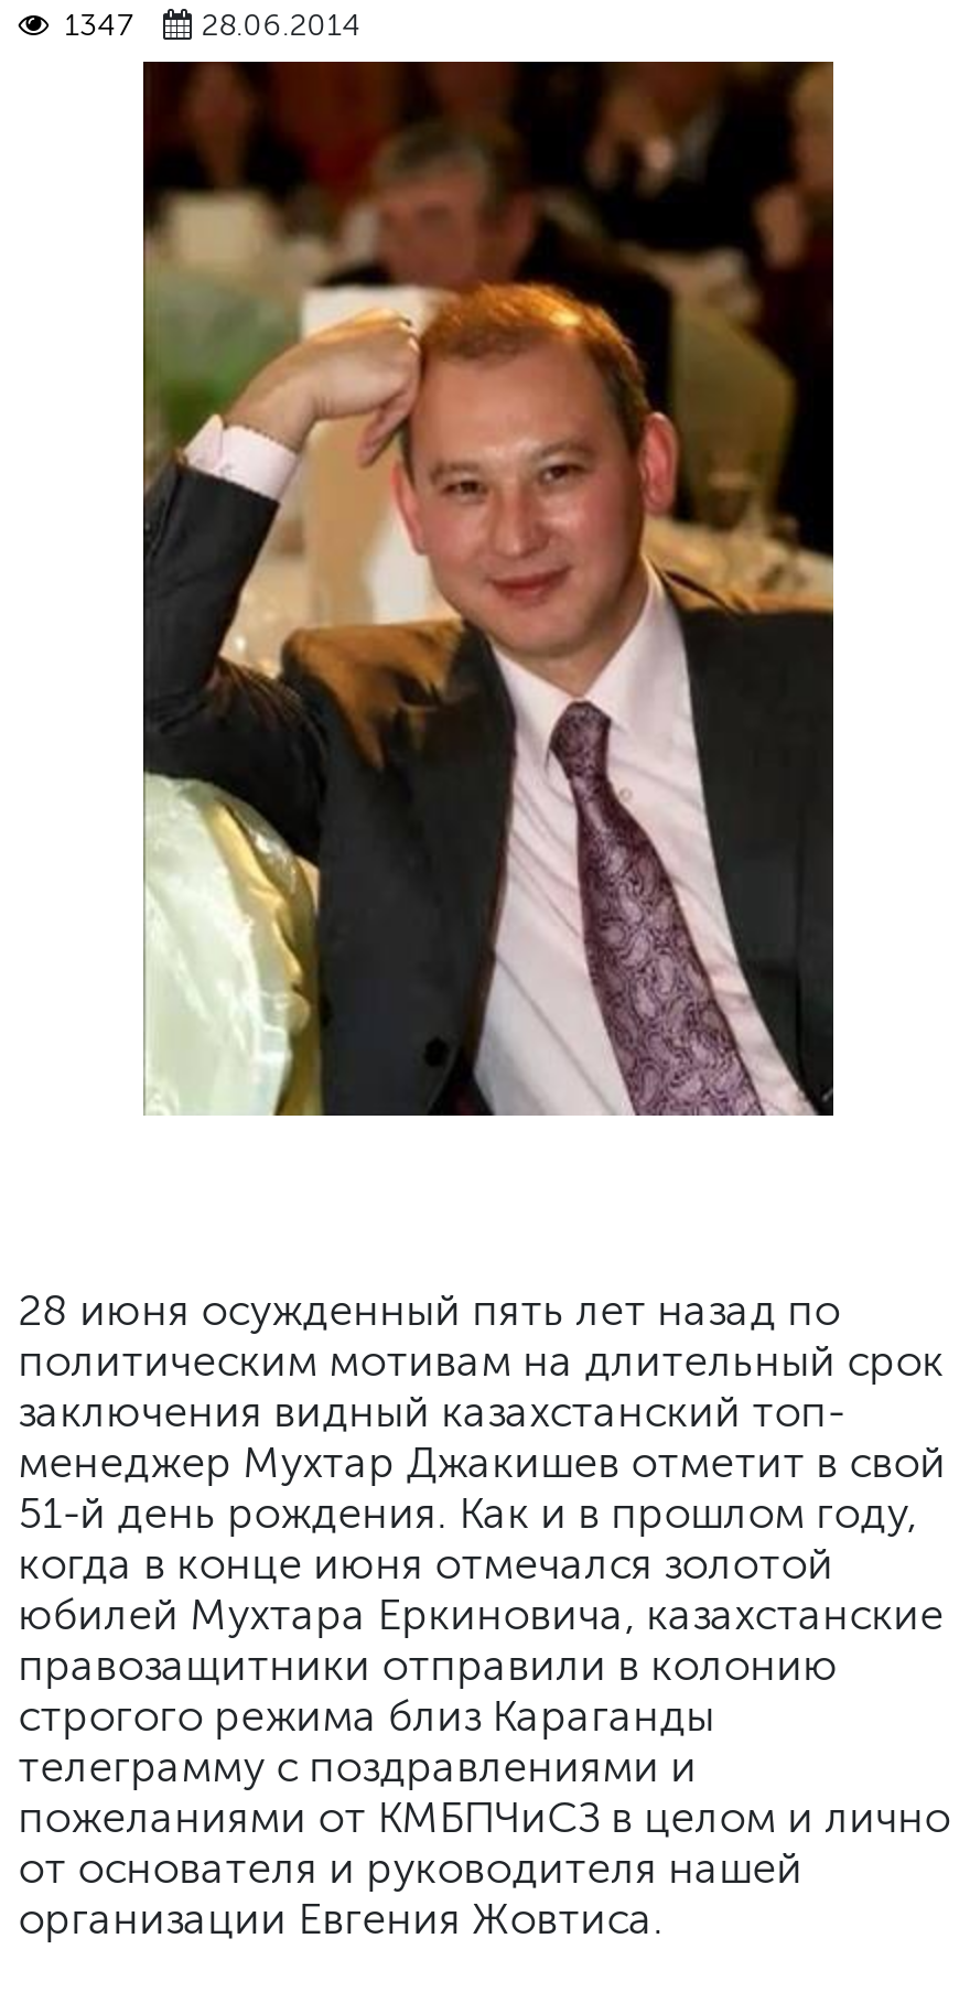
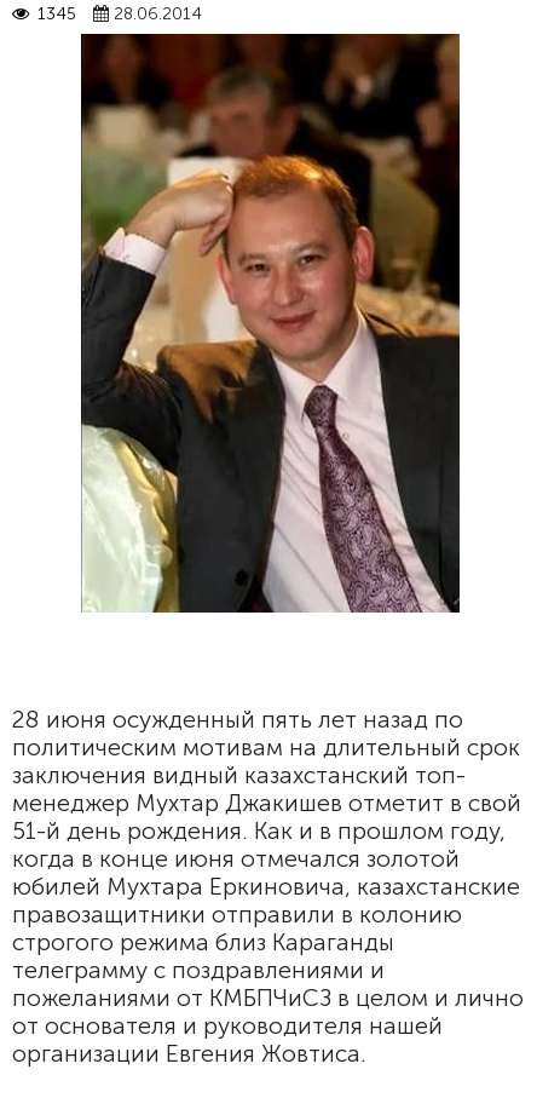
- 1347 28.06.2014
+ 1345 28.06.2014
